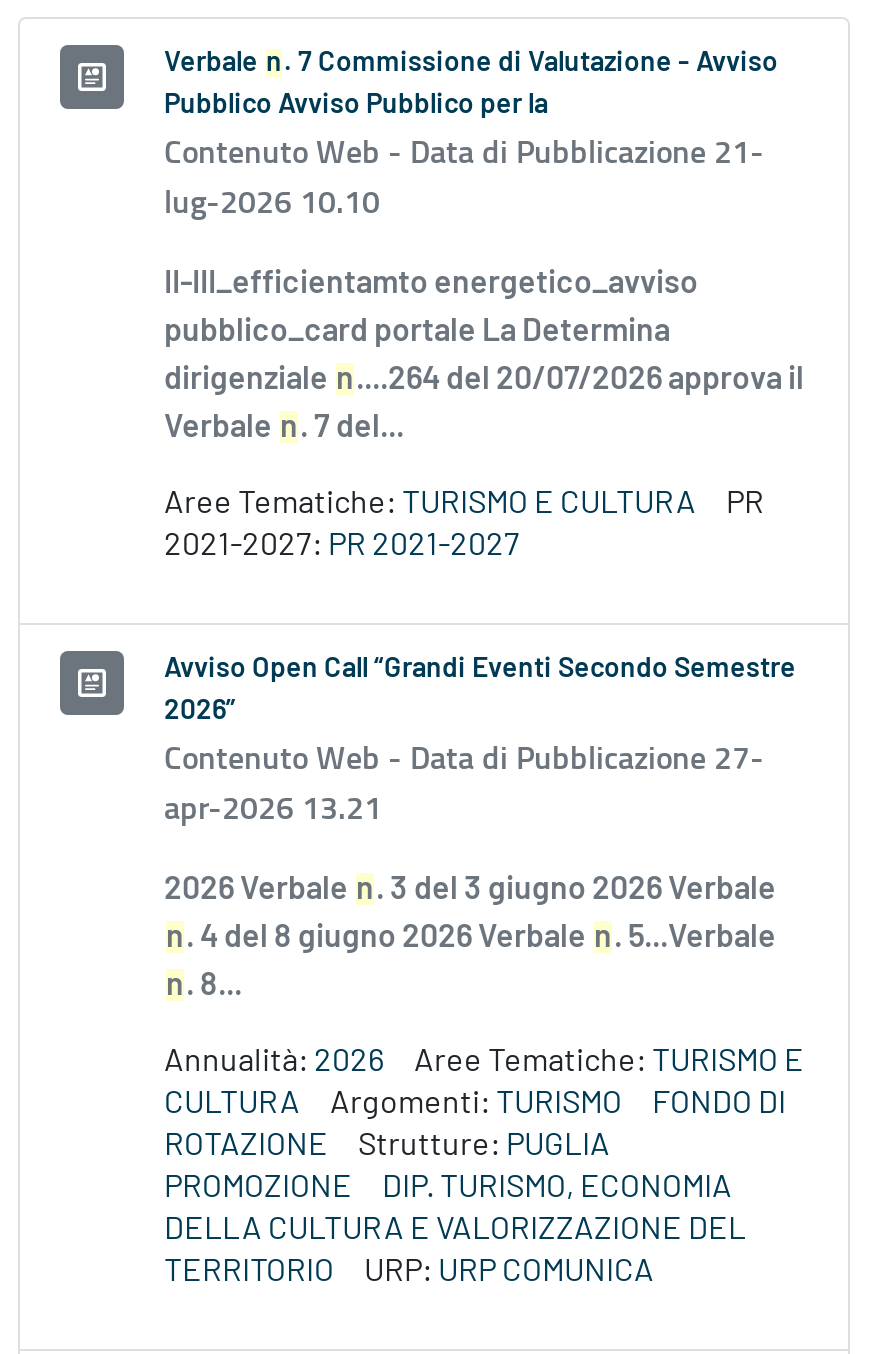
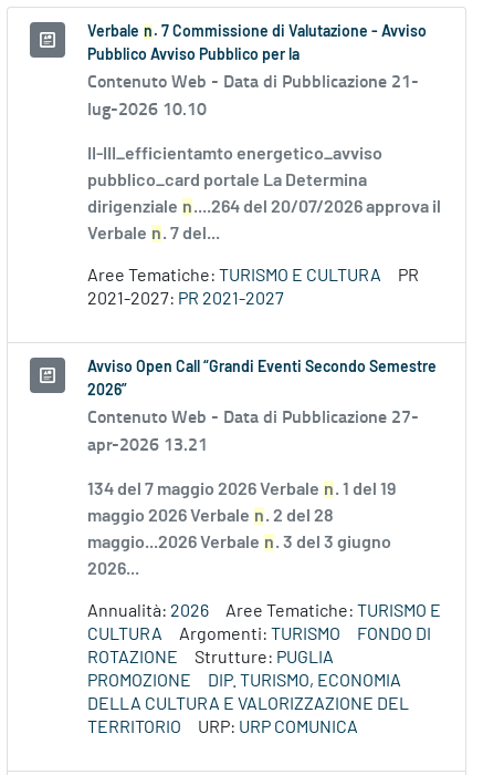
- 2026 Verbale n. 3 del 3 giugno 2026 Verbale
- n. 4 del 8 giugno 2026 Verbale n. 5...Verbale
- n. 8...
+ 134 del 7 maggio 2026 Verbale n. 1 del 19
+ maggio 2026 Verbale n. 2 del 28
+ maggio...2026 Verbale n. 3 del 3 giugno
+ 2026...
